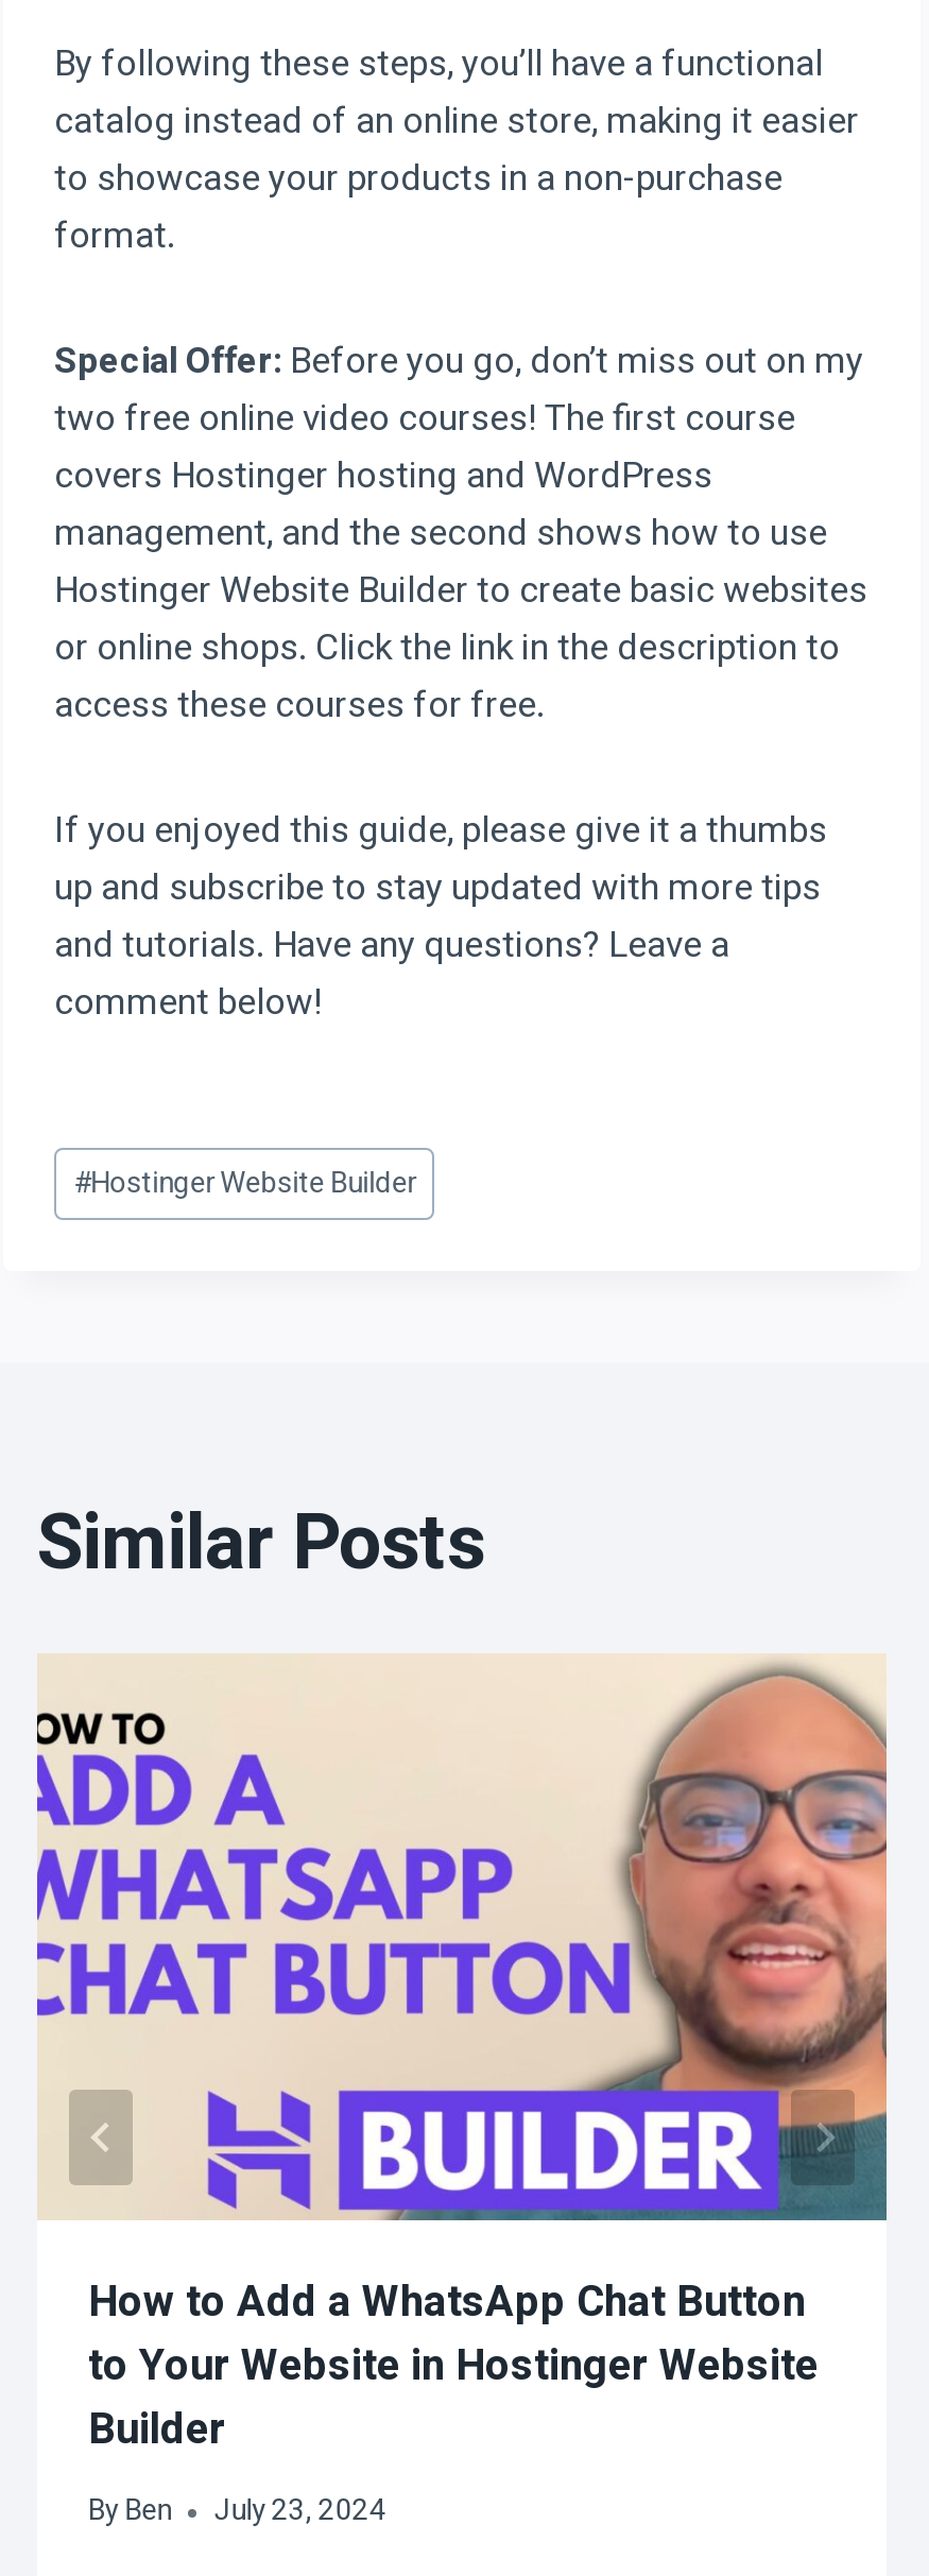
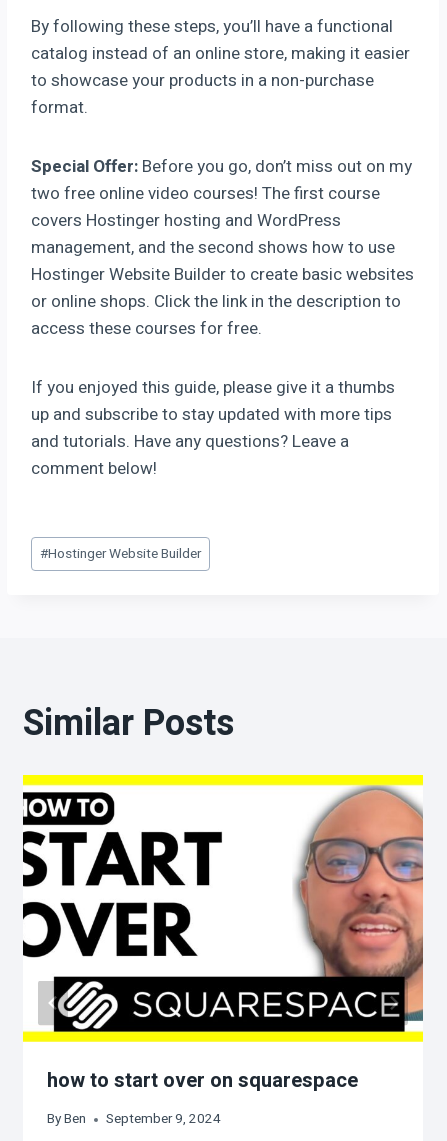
- [image]
- How to Add a WhatsApp Chat Button
- to Your Website in Hostinger Website
- Builder
+ [image]
+ how to start over on squarespace

- By Ben July 23, 2024
+ By Ben September 9, 2024
